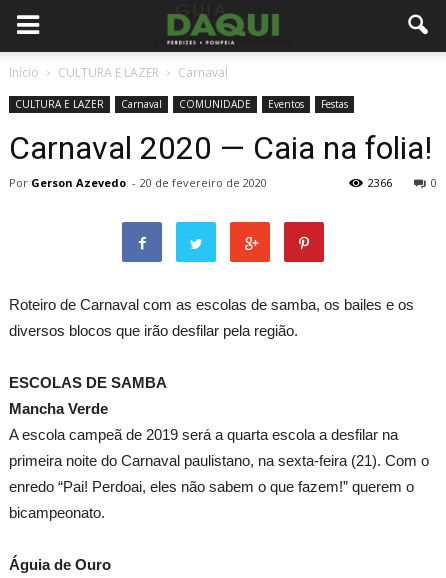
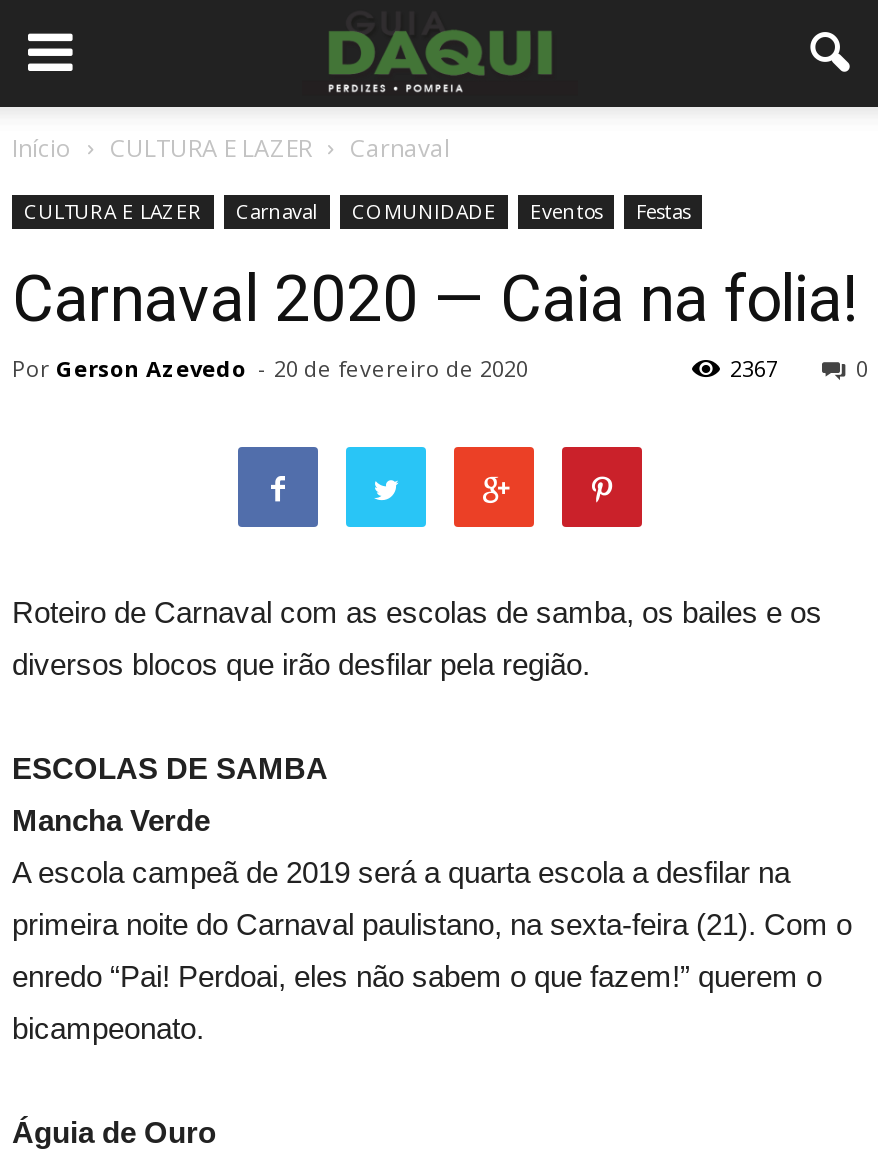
- 2366
+ 2367
